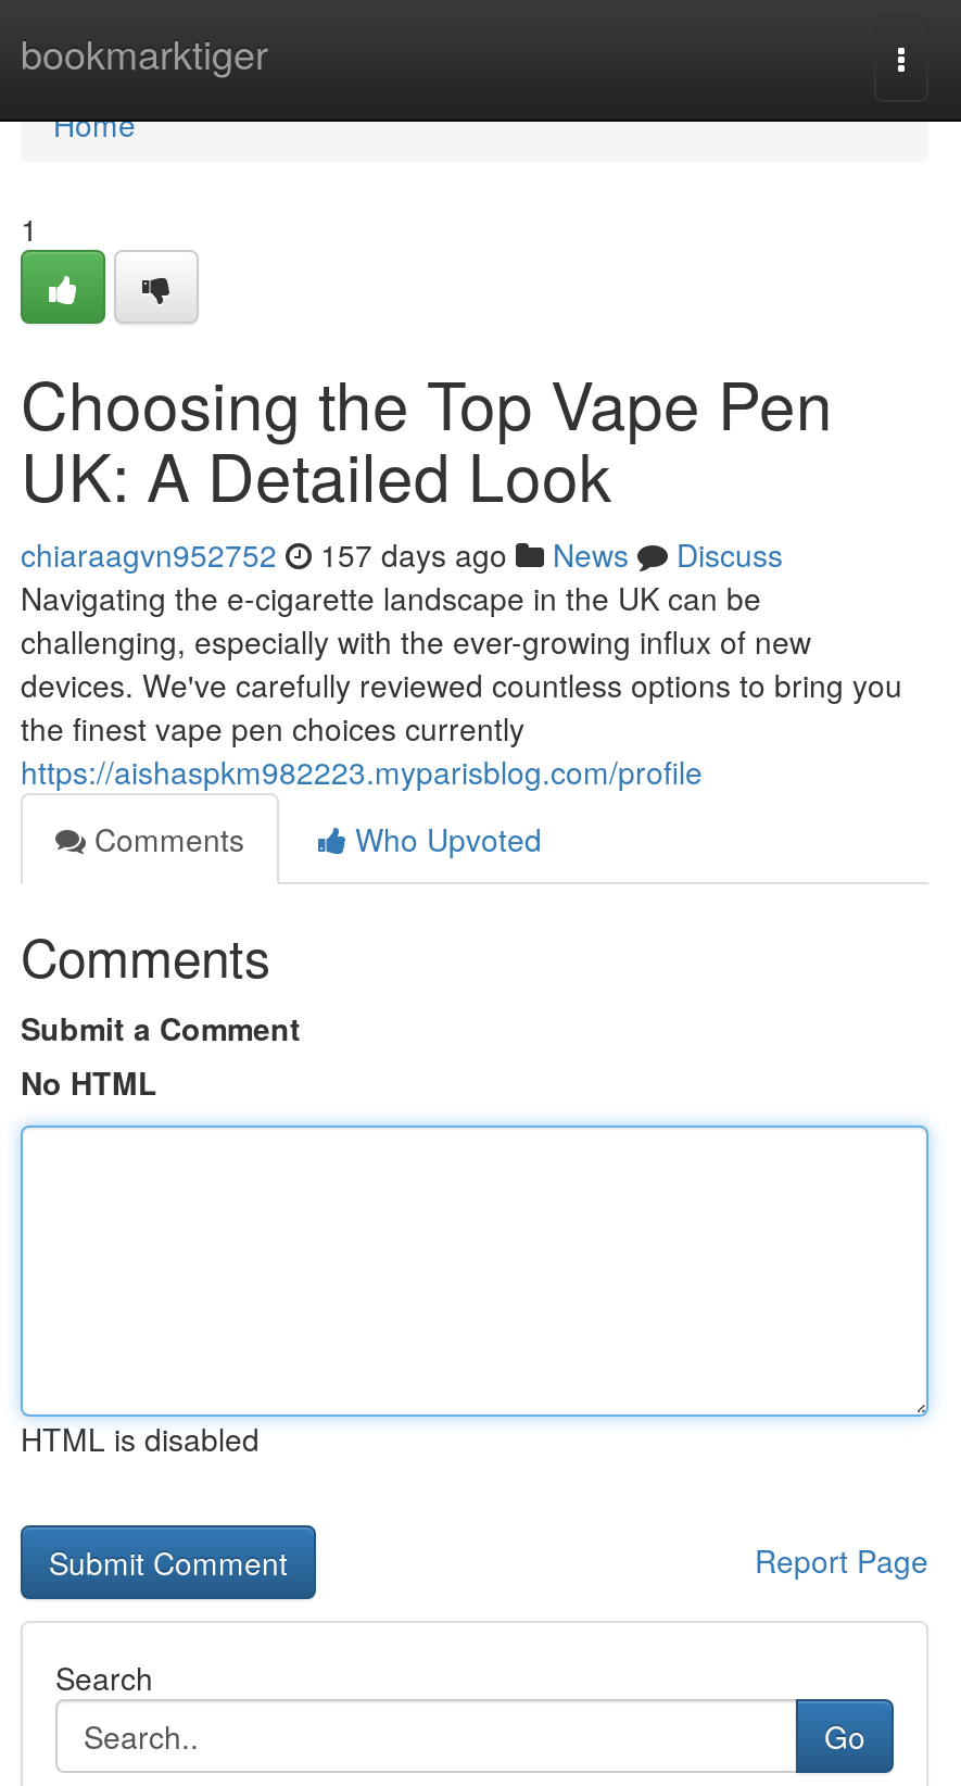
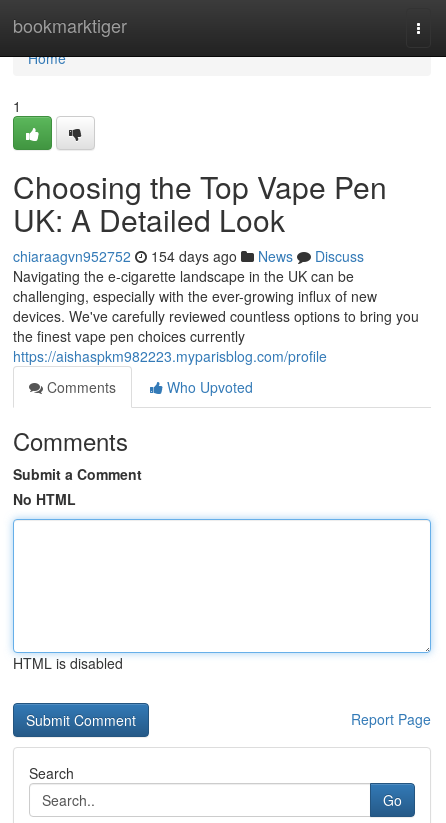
- chiaraagvn952752 157 days ago News Discuss
+ chiaraagvn952752 154 days ago News Discuss
